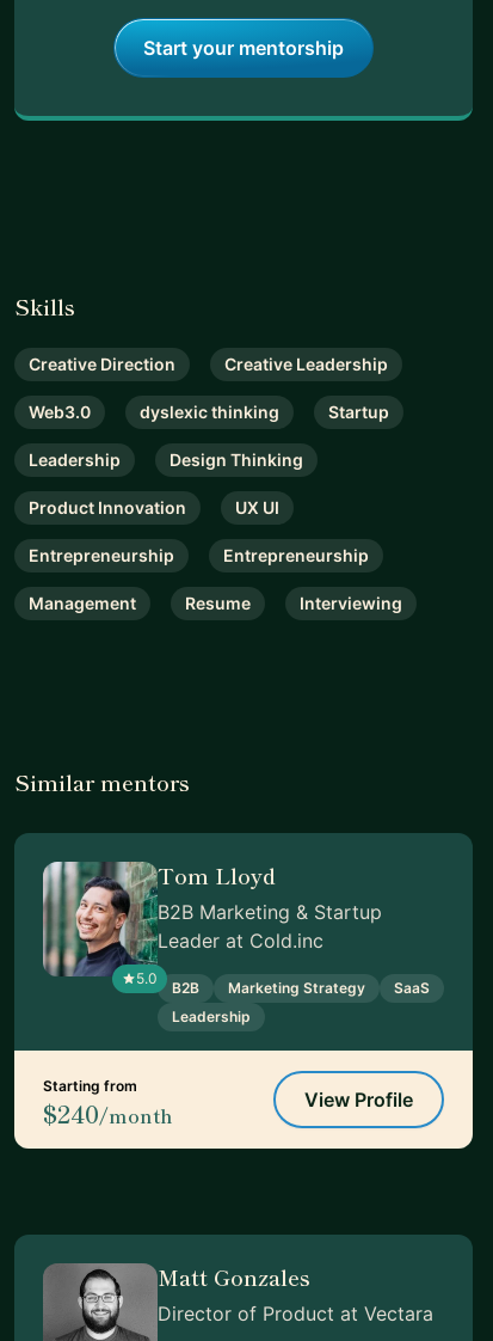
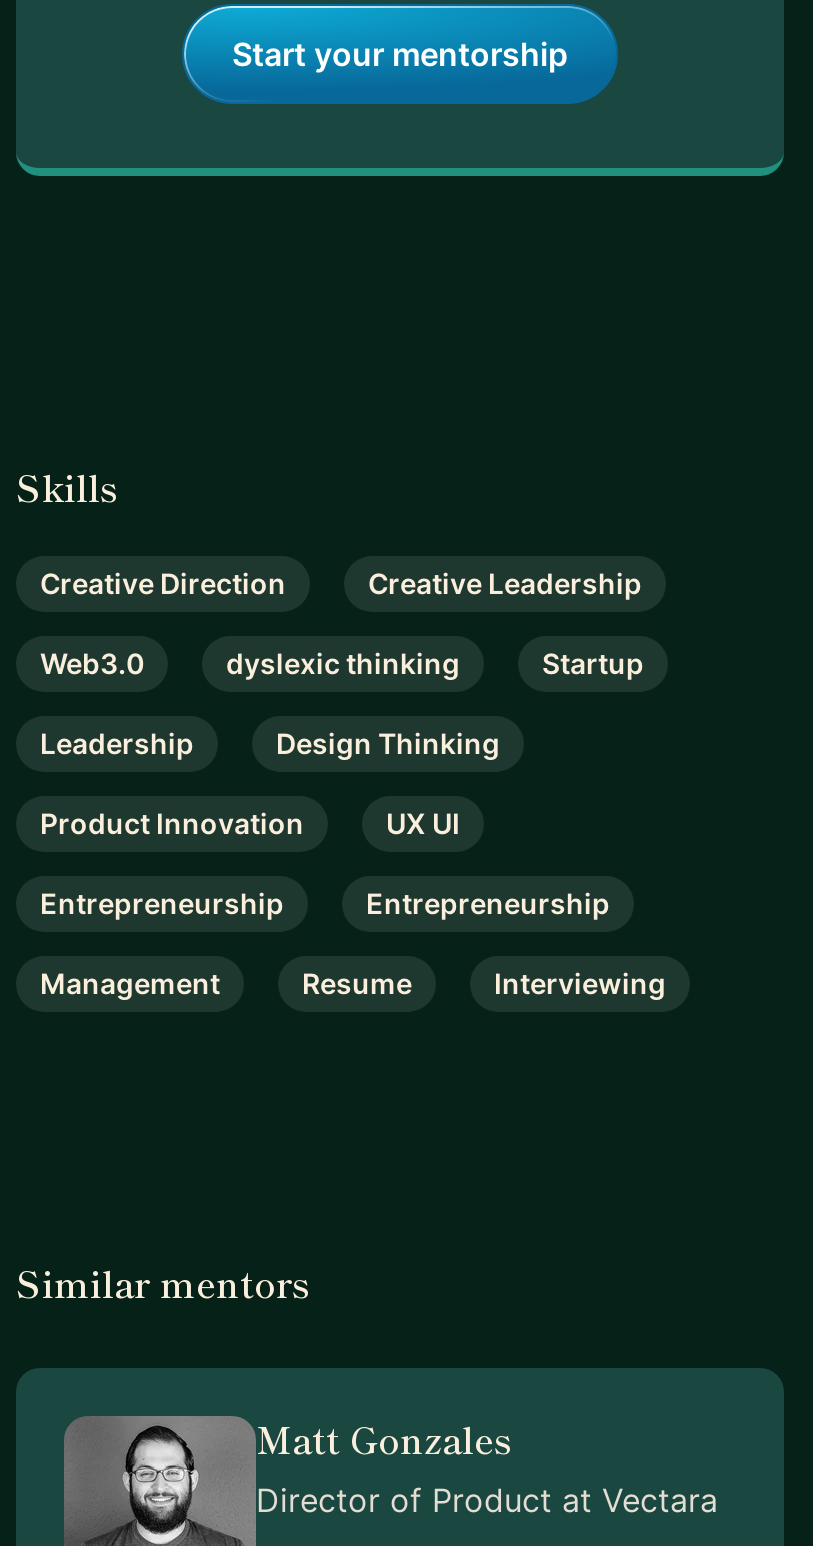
- [image]
- 5.0

- Tom Lloyd
- B2B Marketing & Startup
- Leader at Cold.inc
- B2B
- Marketing Strategy
- SaaS
- Leadership

- Starting from
- $240/month
- View Profile
